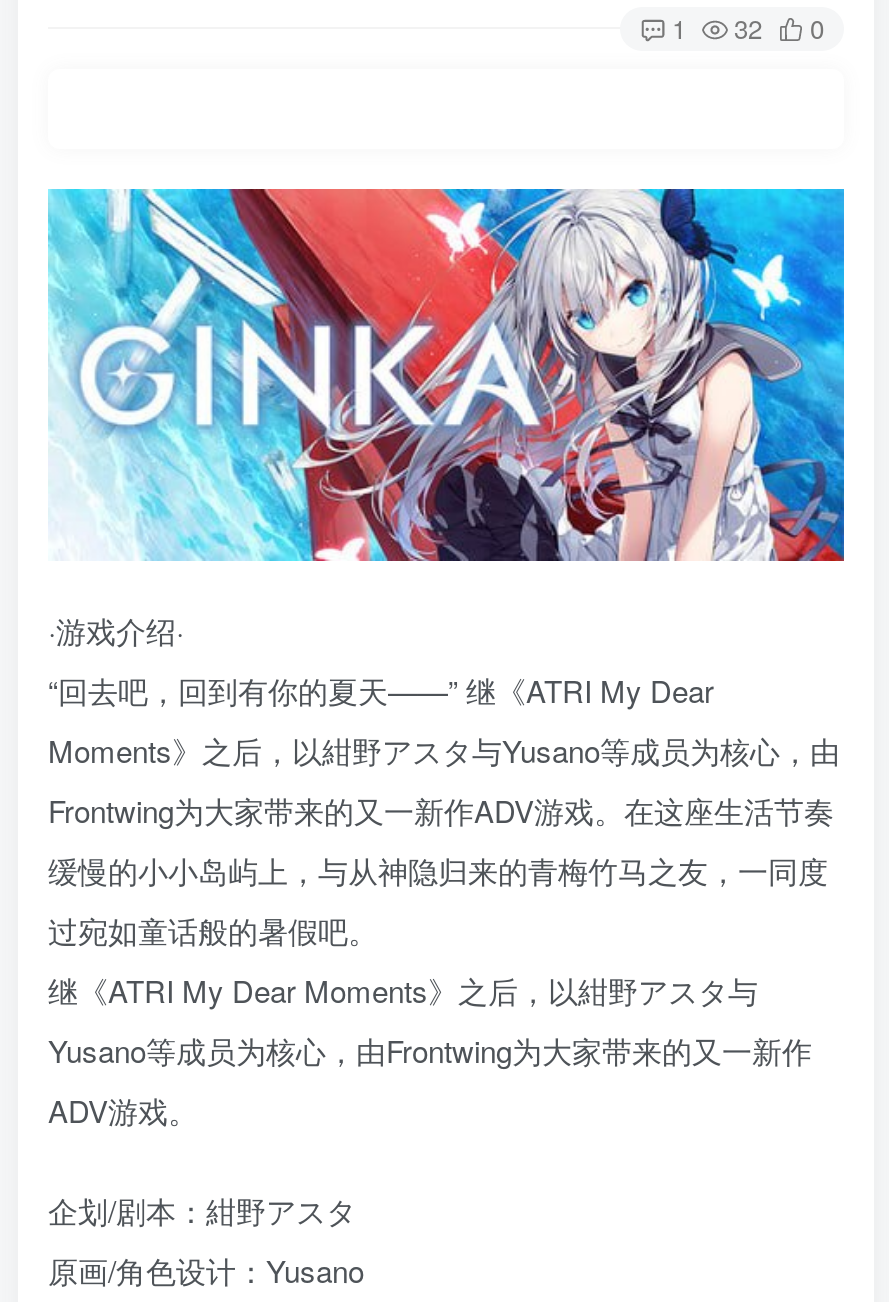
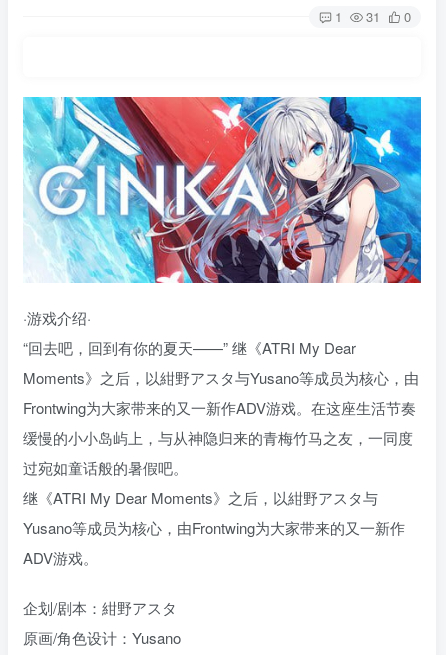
- 1 32 0
+ 1 31 0
